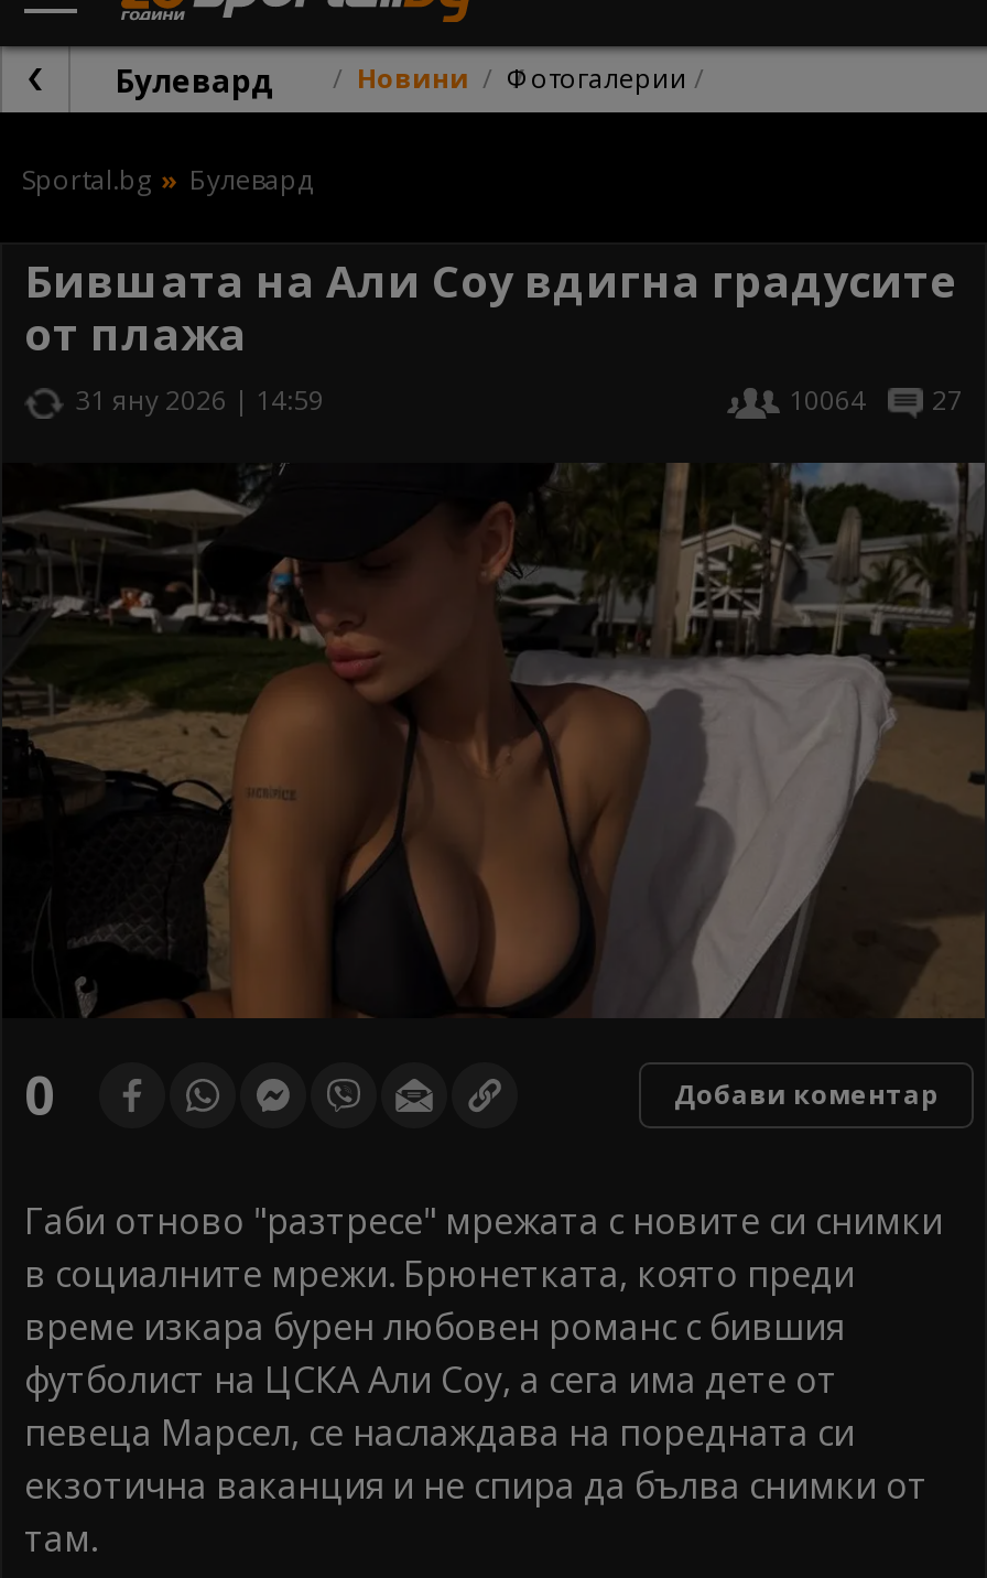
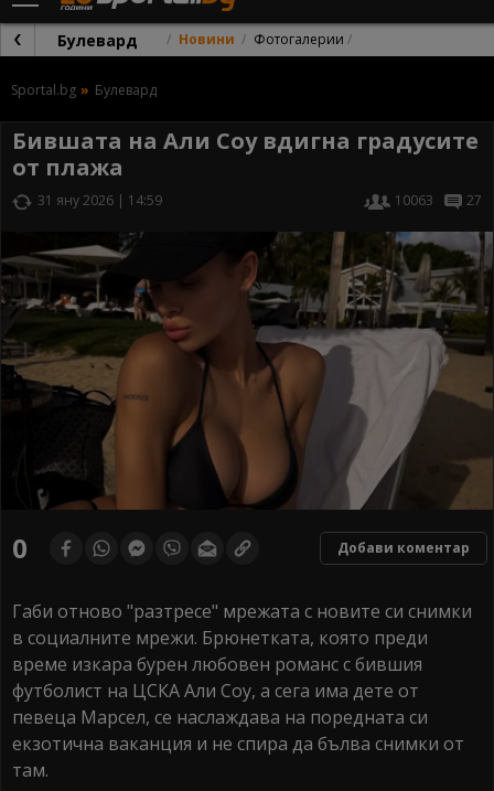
- 10064 27
+ 10063 27
